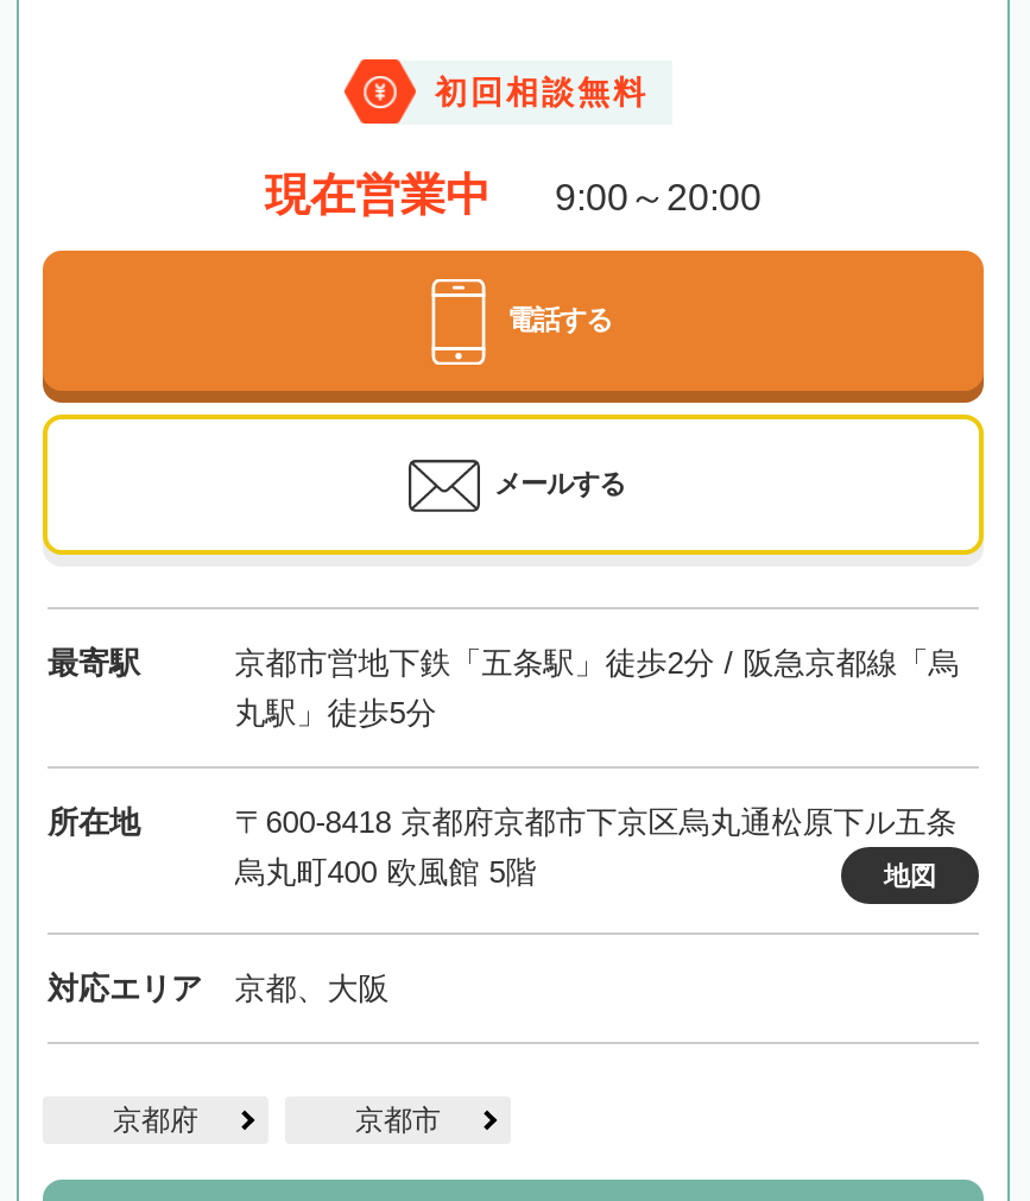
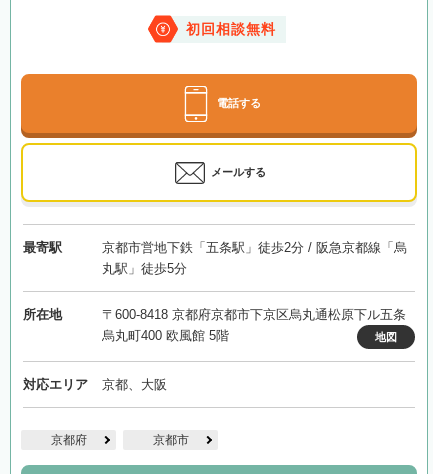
- 現在営業中
- 9:00～20:00
